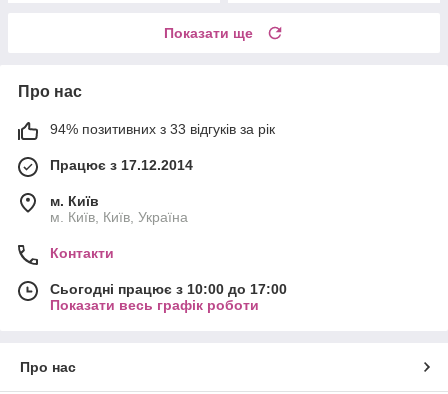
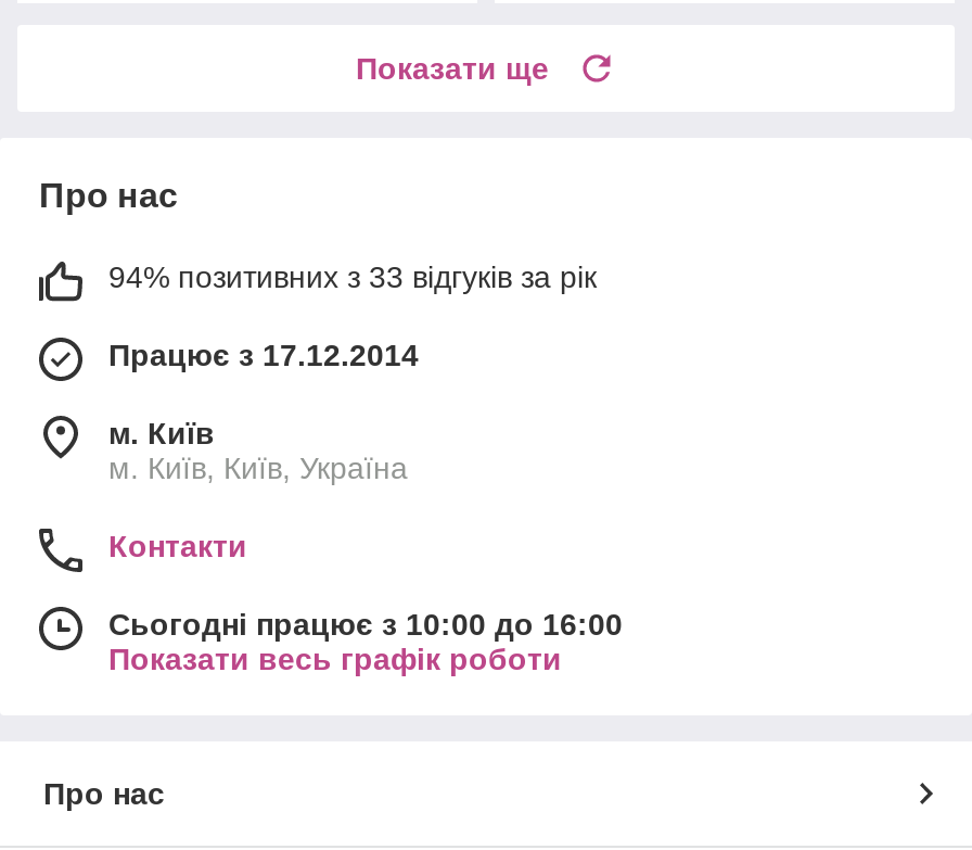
- Сьогодні працює з 10:00 до 17:00
+ Сьогодні працює з 10:00 до 16:00
